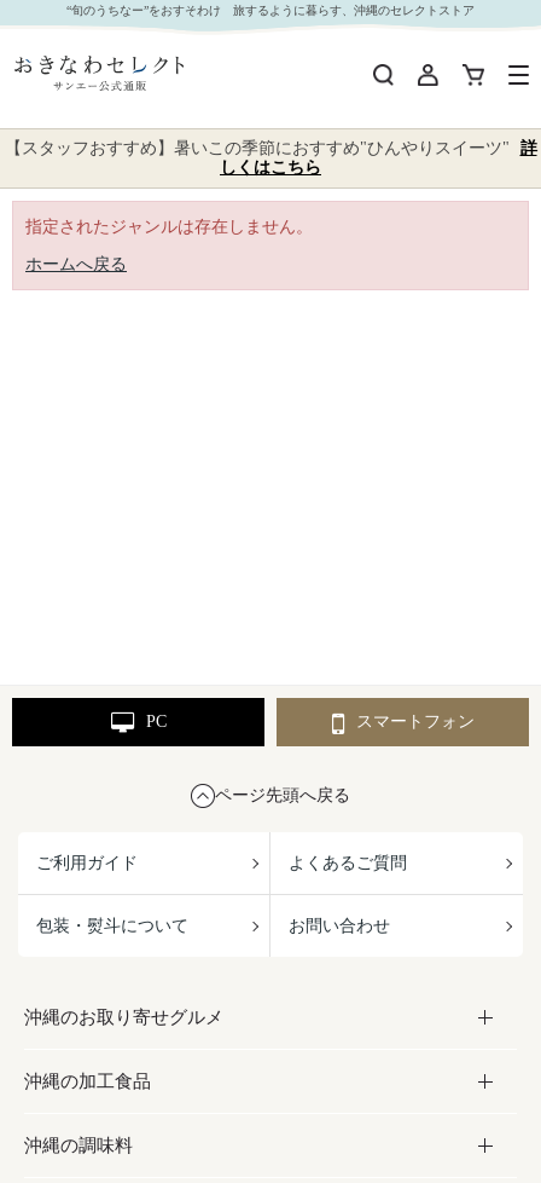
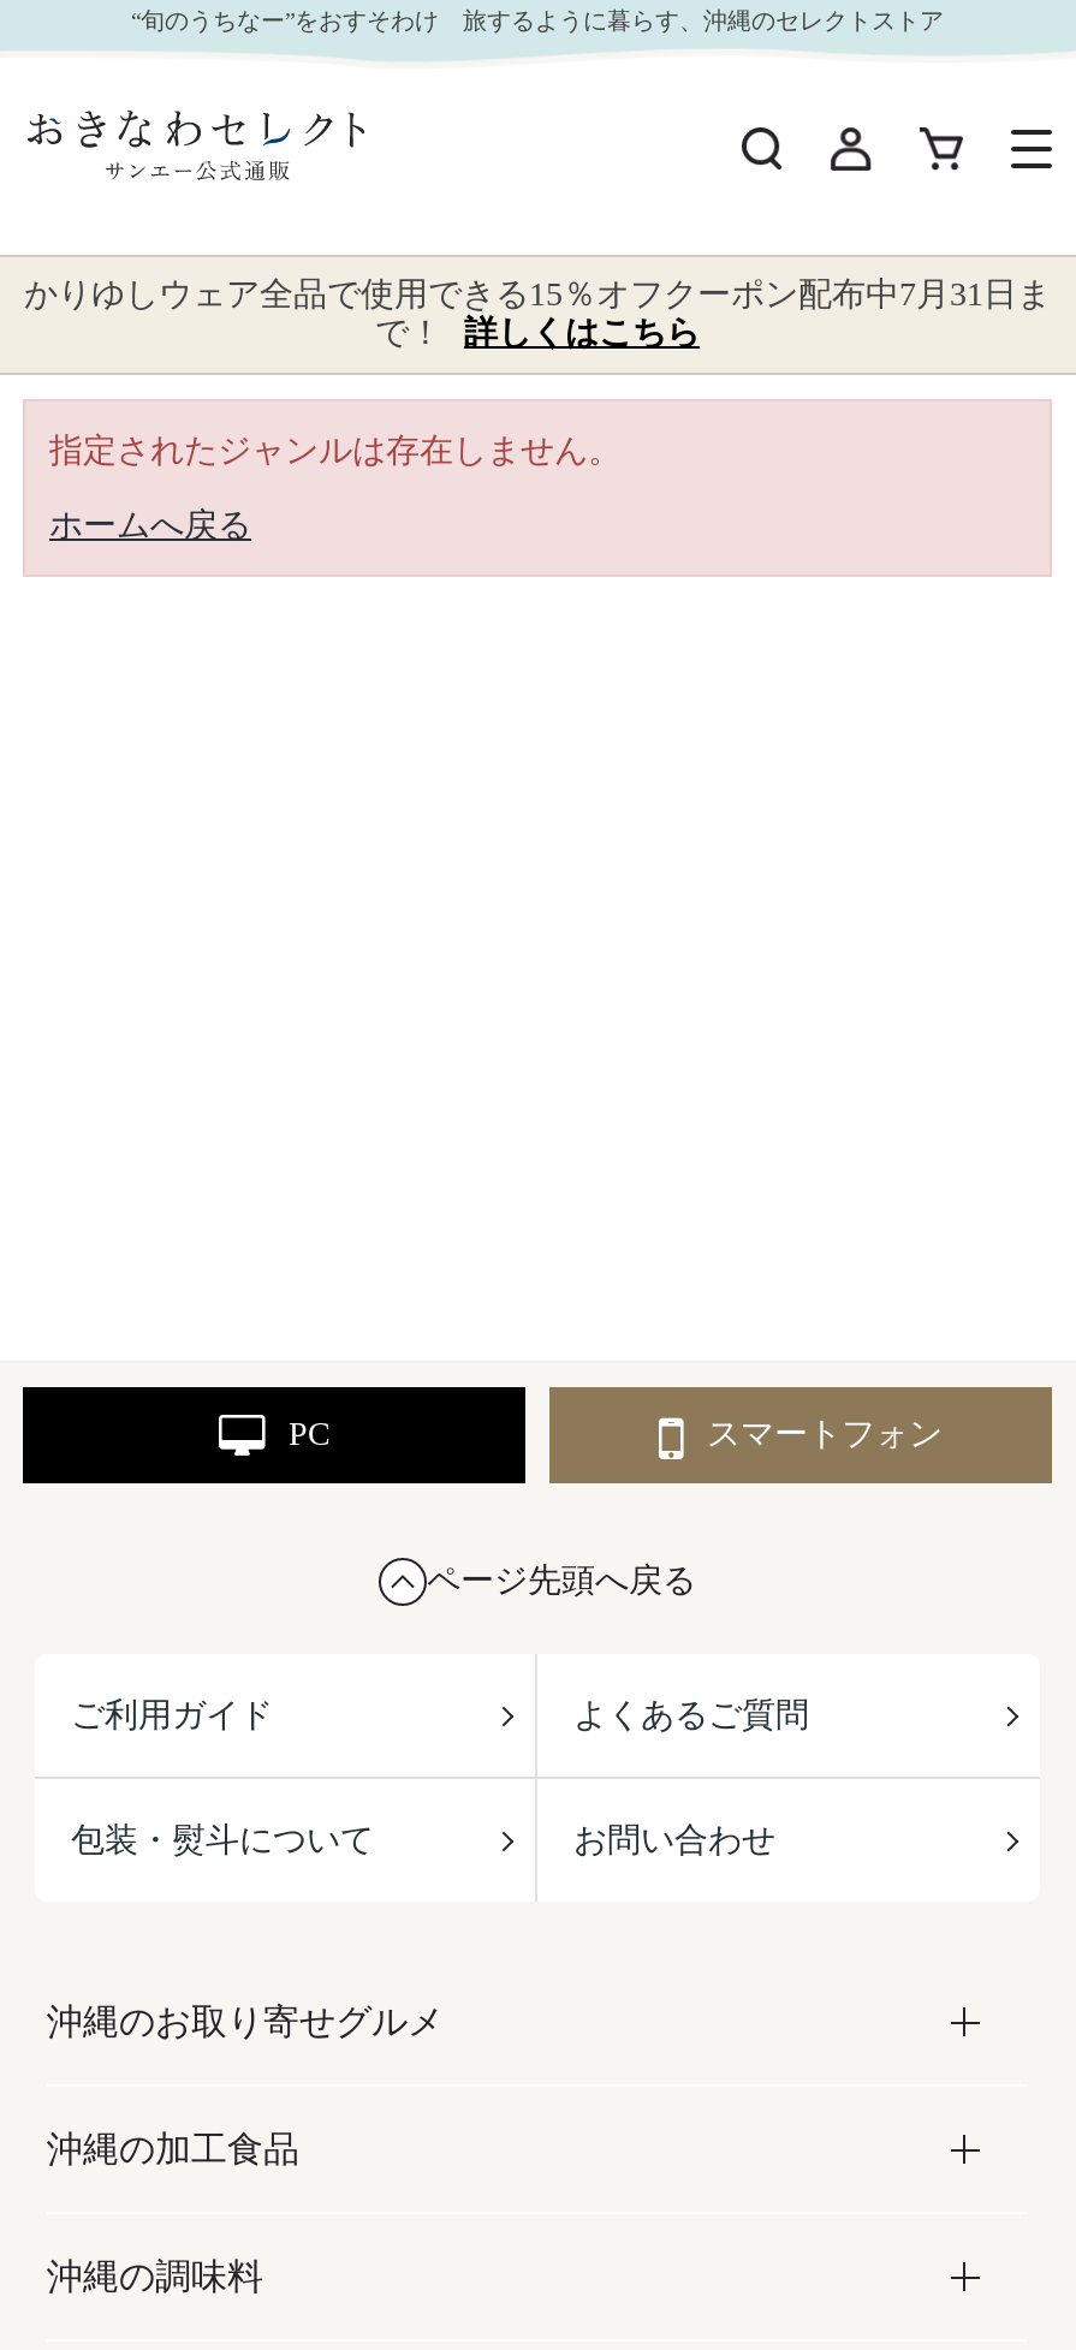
- 【スタッフおすすめ】暑いこの季節におすすめ"ひんやりスイーツ" 詳
- しくはこちら
+ かりゆしウェア全品で使用できる15％オフクーポン配布中7月31日ま
+ で！ 詳しくはこちら
